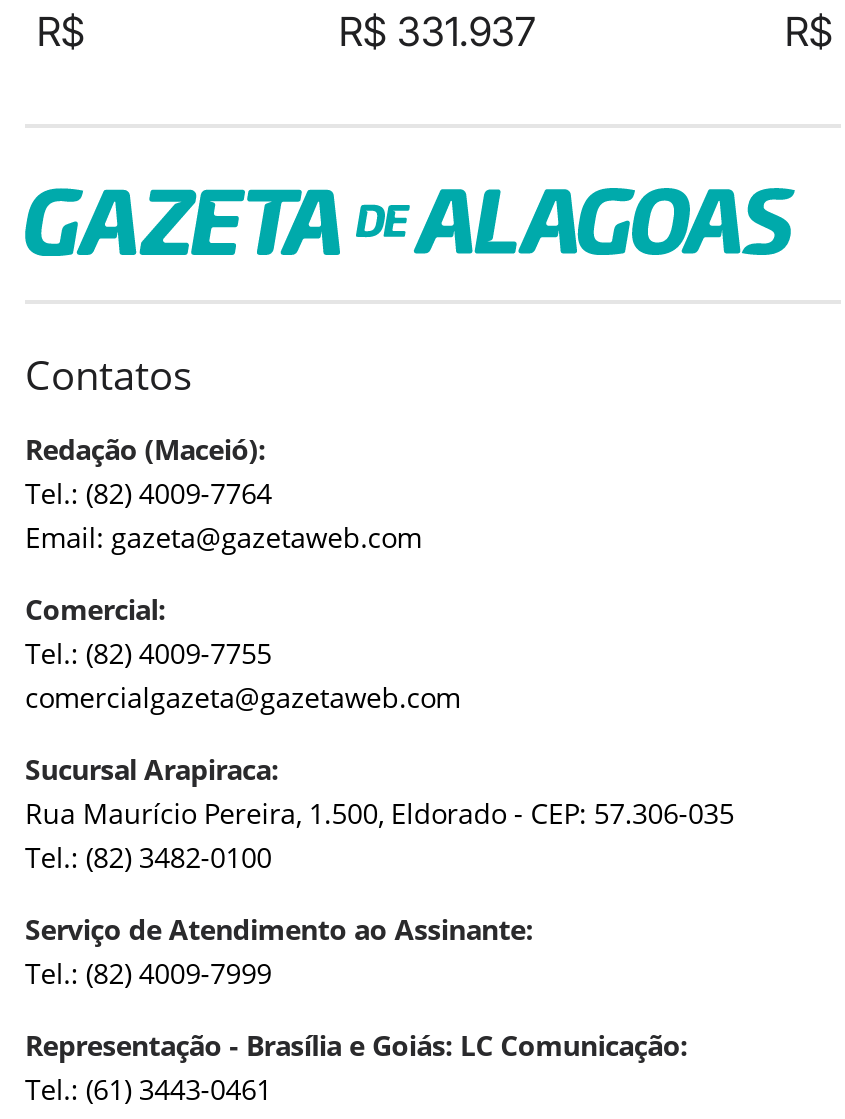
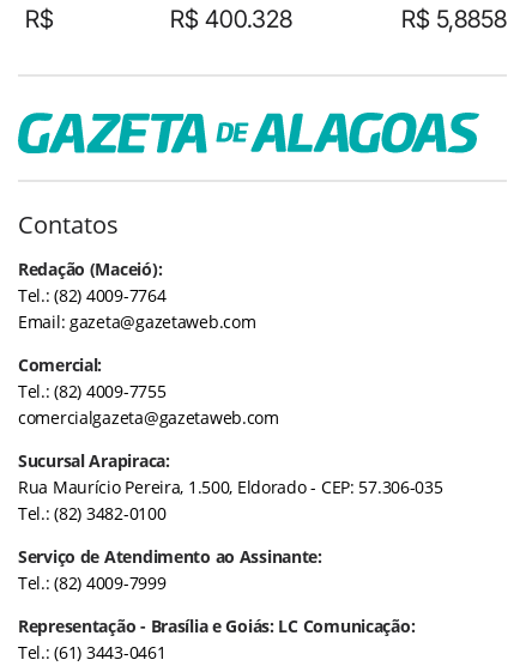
- R$ 331.937
+ R$ 400.328

- R$
+ R$ 5,8858
